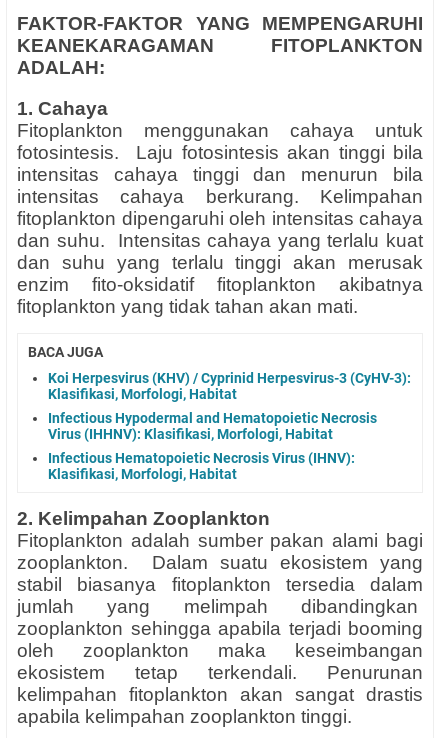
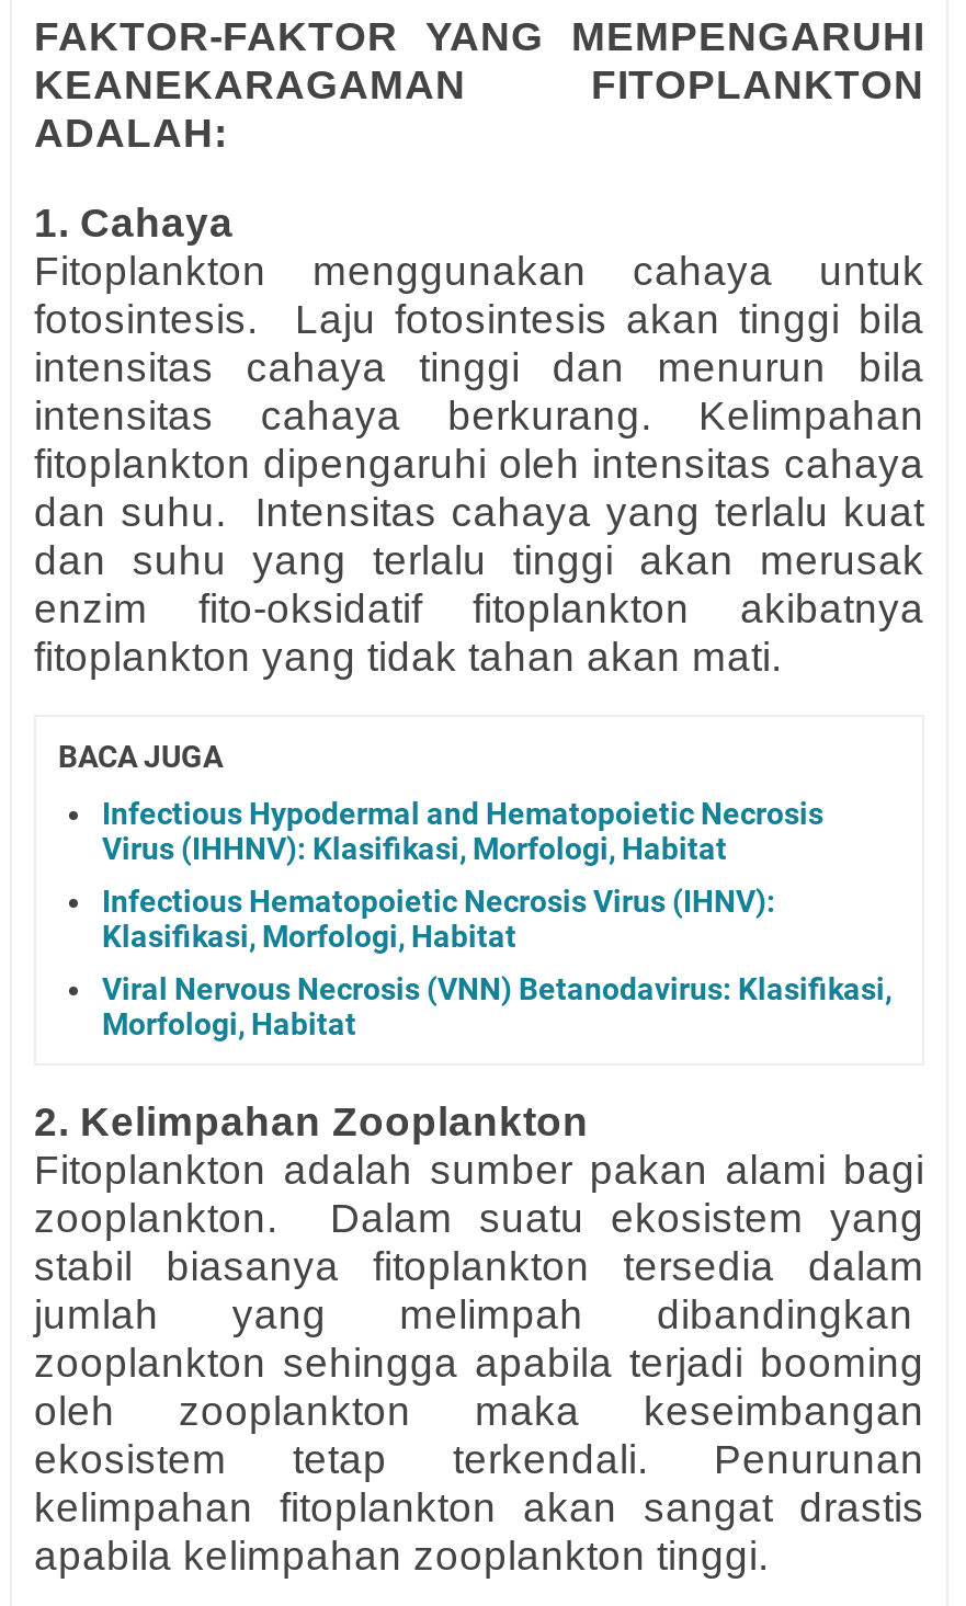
- Koi Herpesvirus (KHV) / Cyprinid Herpesvirus-3 (CyHV-3):
- Klasifikasi, Morfologi, Habitat

moved up: Infectious Hypodermal and Hematopoietic Necrosis | Virus (IHHNV): Klasifikasi, Morfologi, Habitat | Infectious Hematopoietic Necrosis Virus (IHNV): | Klasifikasi, Morfologi, Habitat

+ Viral Nervous Necrosis (VNN) Betanodavirus: Klasifikasi,
+ Morfologi, Habitat
